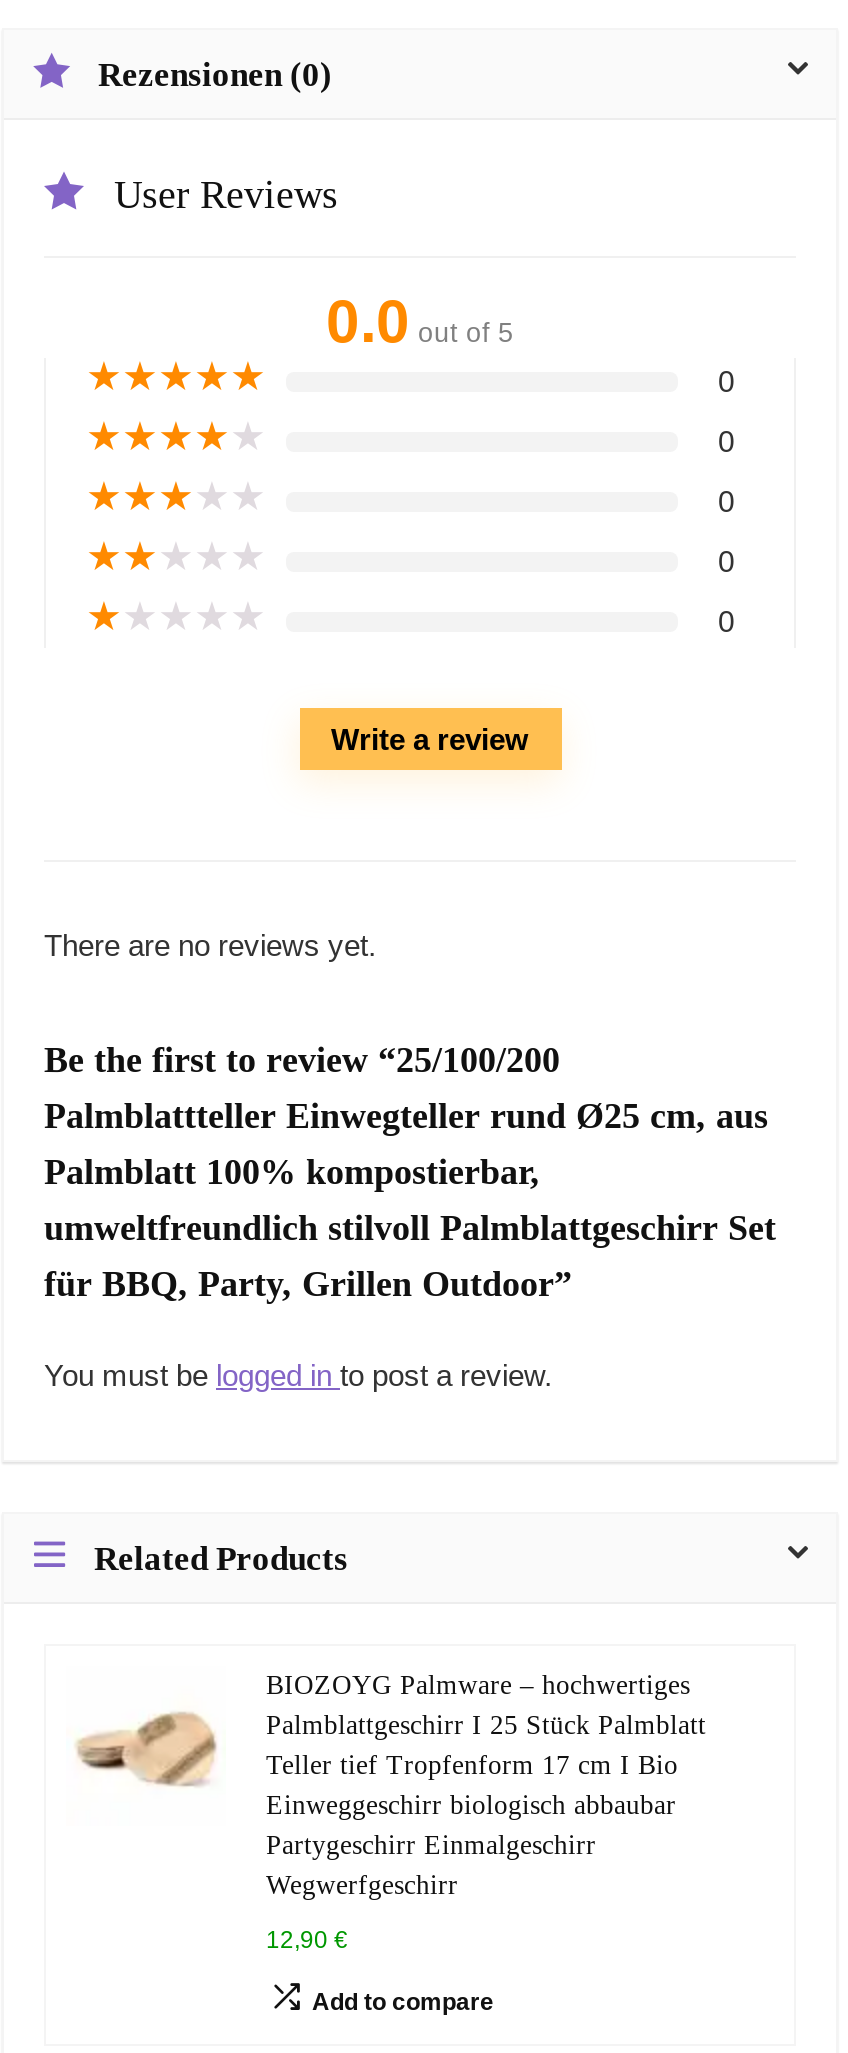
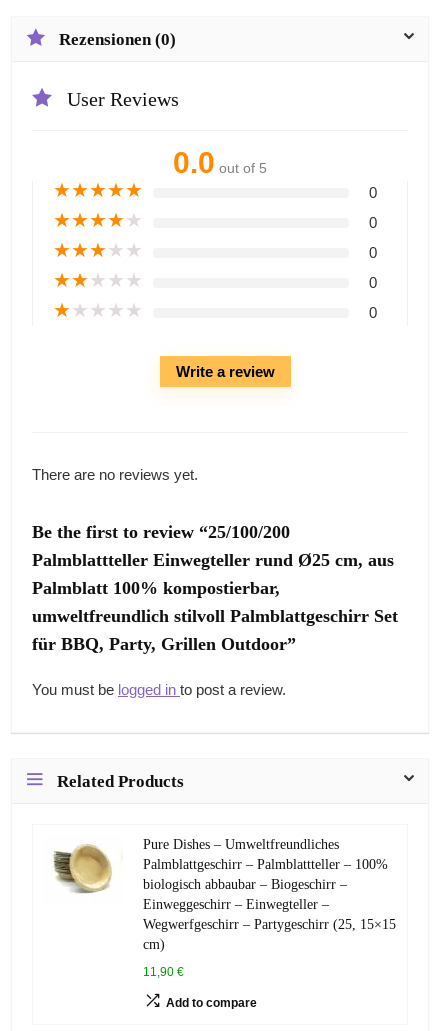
- [image]
- BIOZOYG Palmware – hochwertiges
- Palmblattgeschirr I 25 Stück Palmblatt
- Teller tief Tropfenform 17 cm I Bio
- Einweggeschirr biologisch abbaubar
- Partygeschirr Einmalgeschirr
- Wegwerfgeschirr
+ [image]
+ Pure Dishes – Umweltfreundliches
+ Palmblattgeschirr – Palmblattteller – 100%
+ biologisch abbaubar – Biogeschirr –
+ Einweggeschirr – Einwegteller –
+ Wegwerfgeschirr – Partygeschirr (25, 15×15
+ cm)

- 12,90 €
+ 11,90 €
